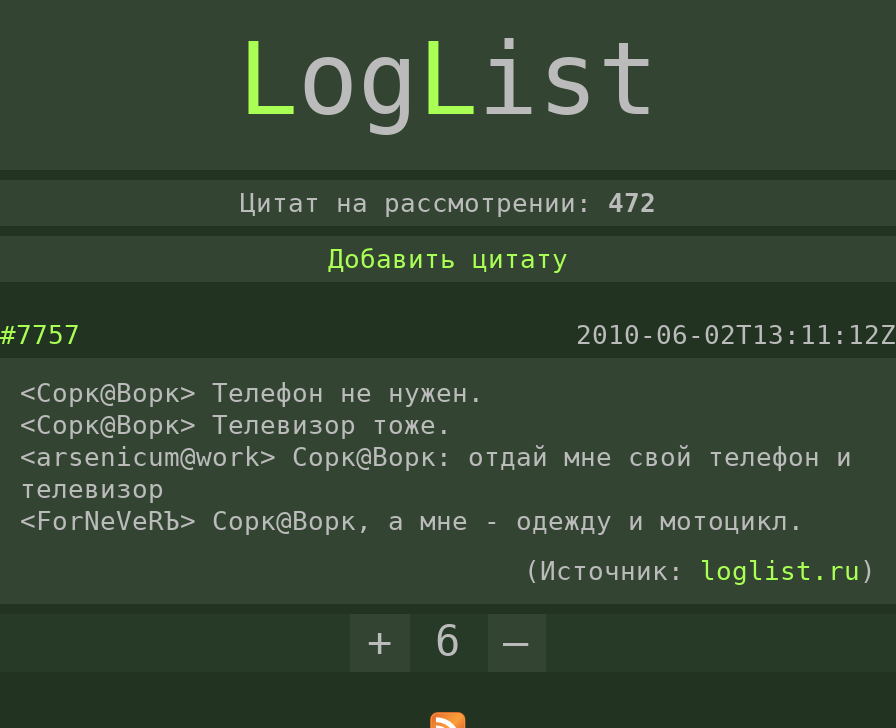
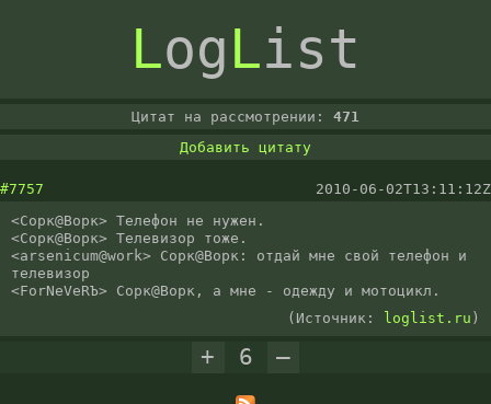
- Цитат на рассмотрении: 472
+ Цитат на рассмотрении: 471
